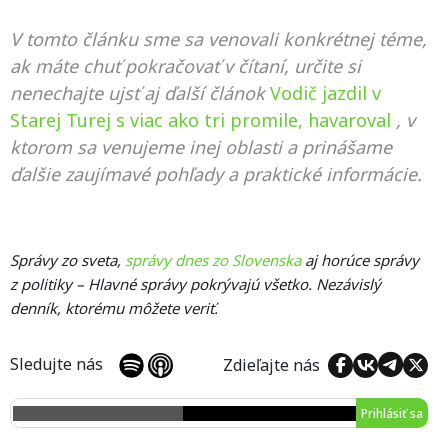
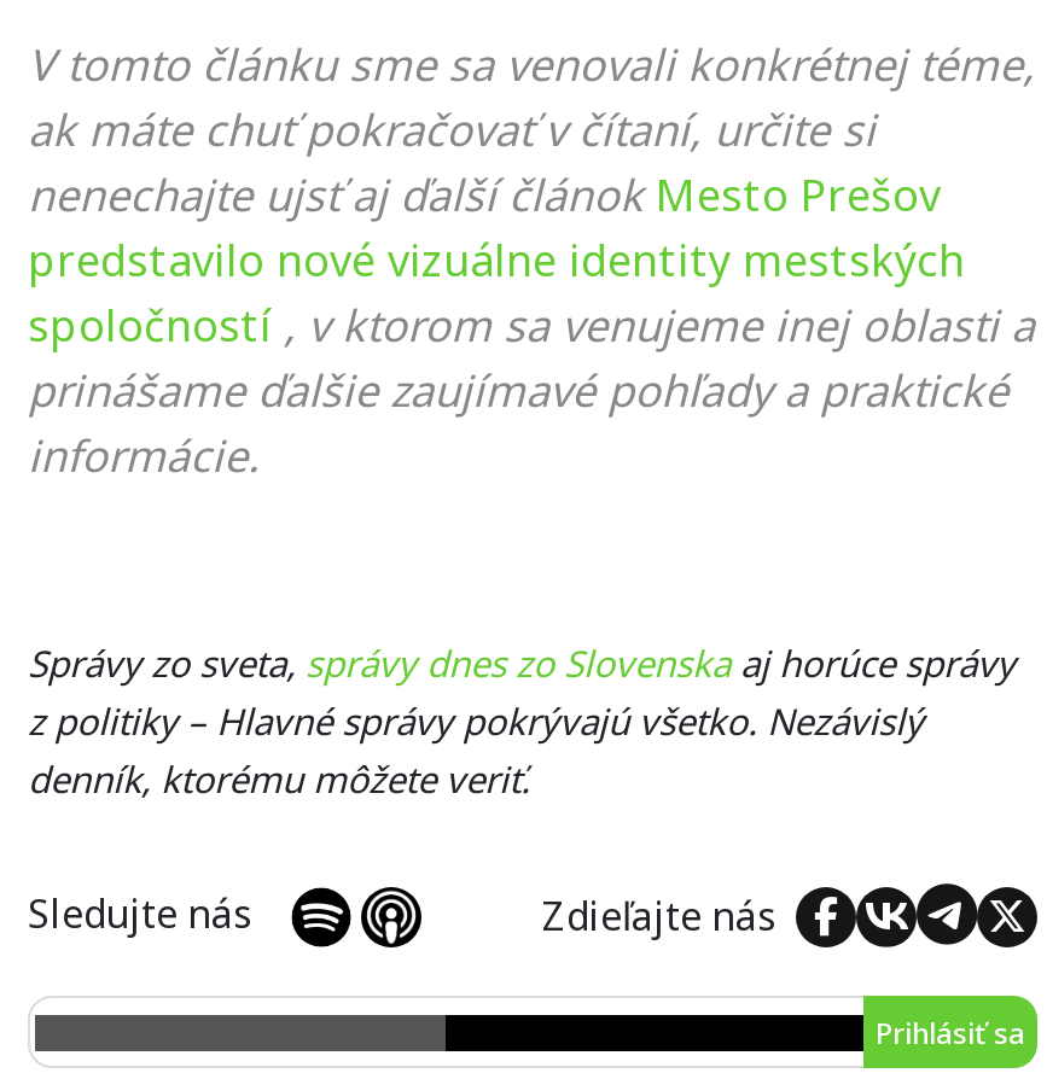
- nenechajte ujsť aj ďalší článok Vodič jazdil v
- Starej Turej s viac ako tri promile, havaroval , v
- ktorom sa venujeme inej oblasti a prinášame
- ďalšie zaujímavé pohľady a praktické informácie.
+ nenechajte ujsť aj ďalší článok Mesto Prešov
+ predstavilo nové vizuálne identity mestských
+ spoločností , v ktorom sa venujeme inej oblasti a
+ prinášame ďalšie zaujímavé pohľady a praktické
+ informácie.
